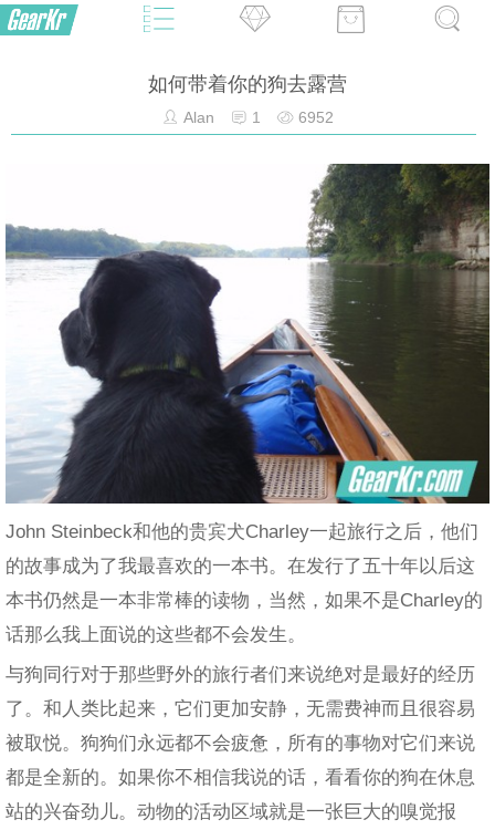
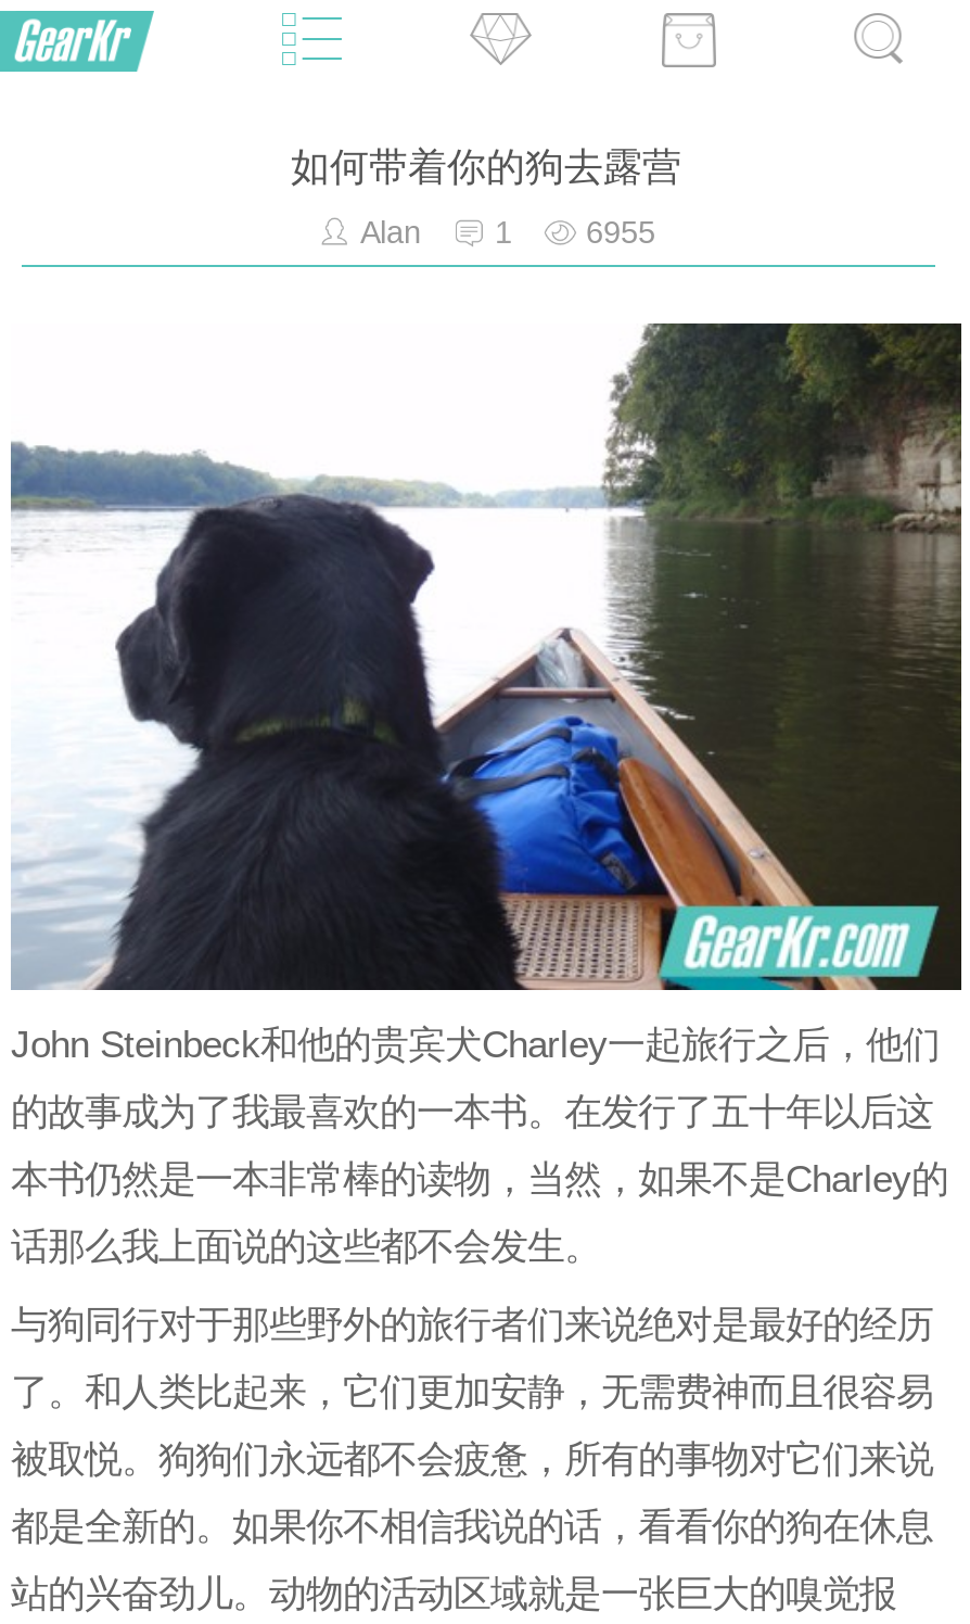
- 1 6952
+ 1 6955
